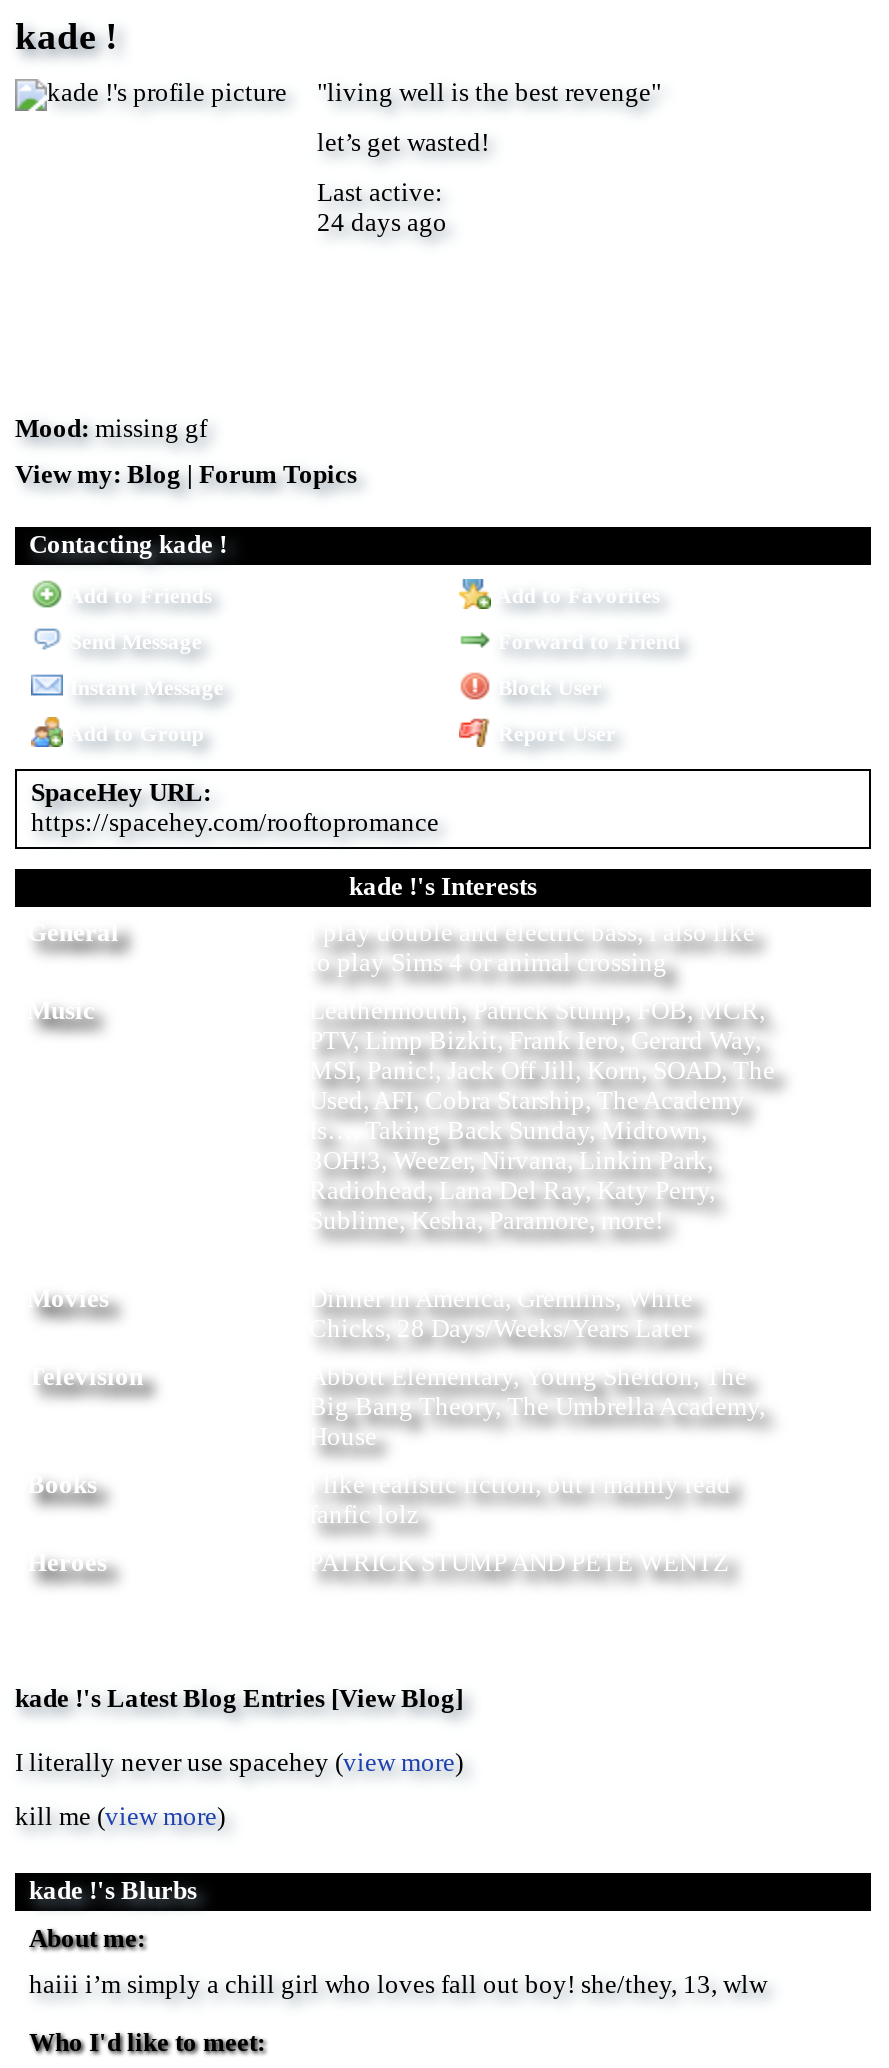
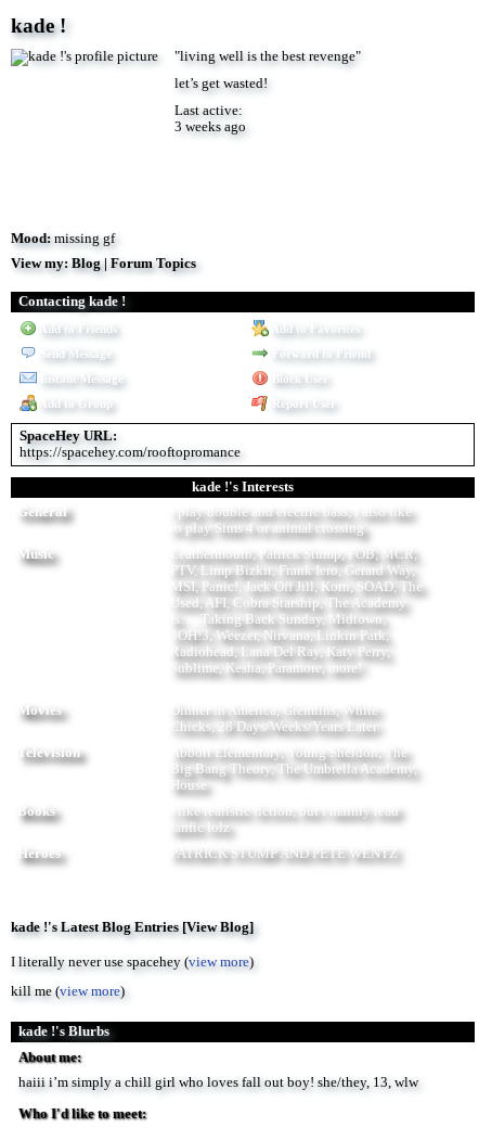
- 24 days ago
+ 3 weeks ago
